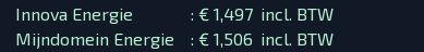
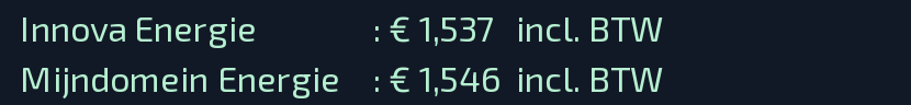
- : € 1,497 incl. BTW
+ : € 1,537 incl. BTW

- Mijndomein Energie : € 1,506 incl. BTW
+ Mijndomein Energie : € 1,546 incl. BTW
